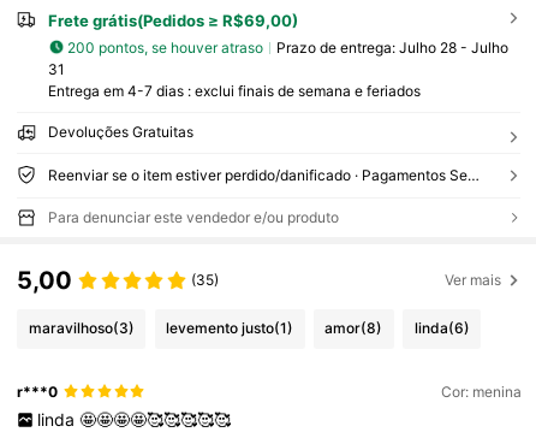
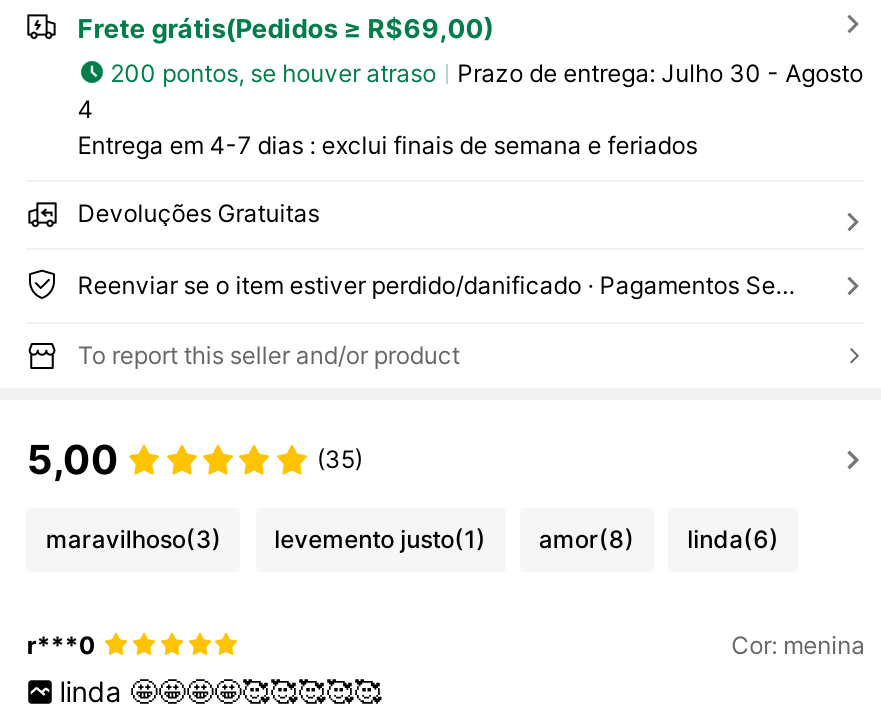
- Prazo de entrega: Julho 28 - Julho
+ Prazo de entrega: Julho 30 - Agosto

- 31
+ 4

- Para denunciar este vendedor e/ou produto
+ To report this seller and/or product

- Ver mais
